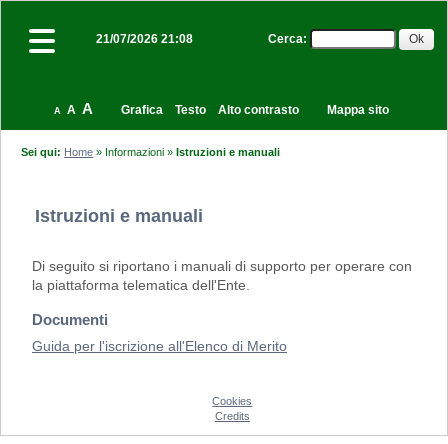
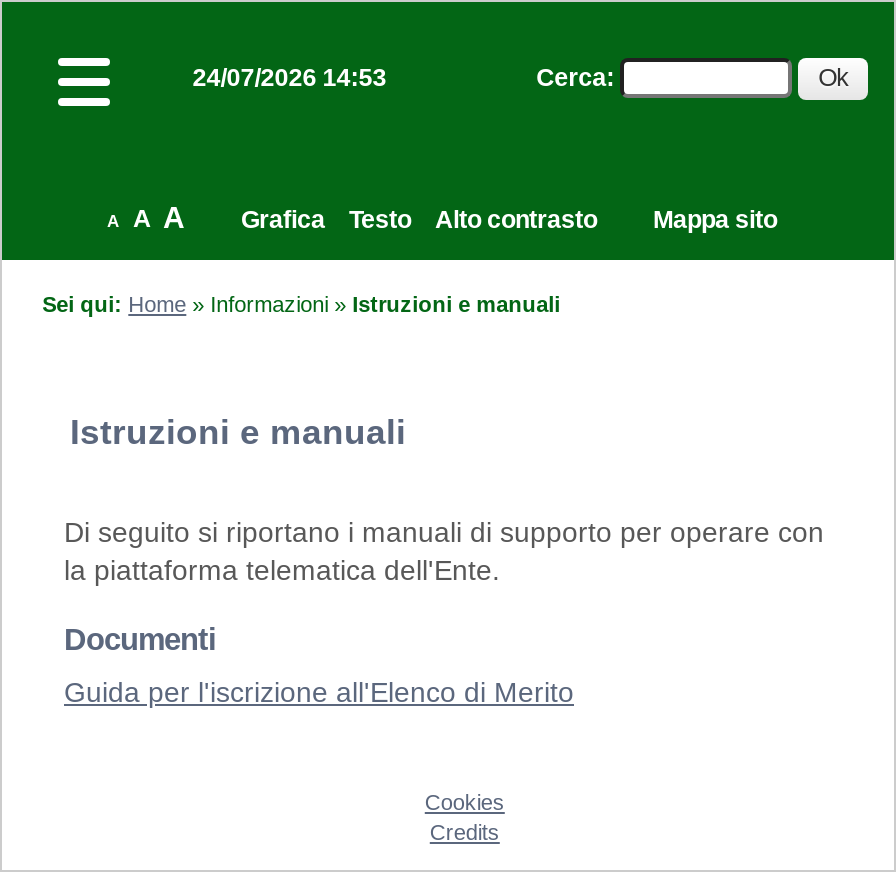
- 21/07/2026 21:08
+ 24/07/2026 14:53
